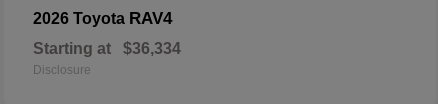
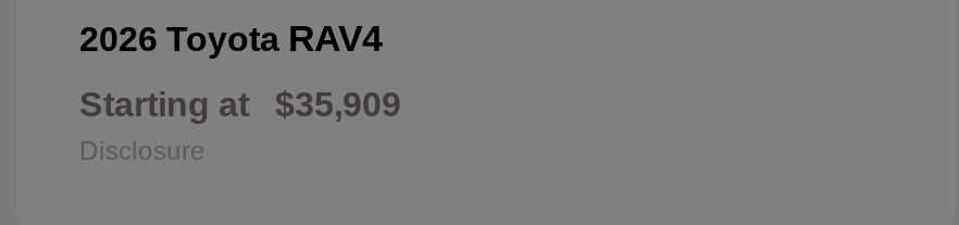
- Starting at $36,334
+ Starting at $35,909
